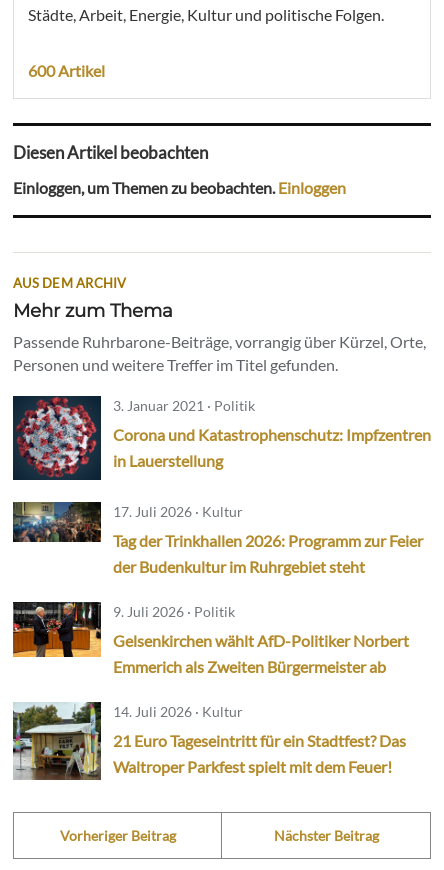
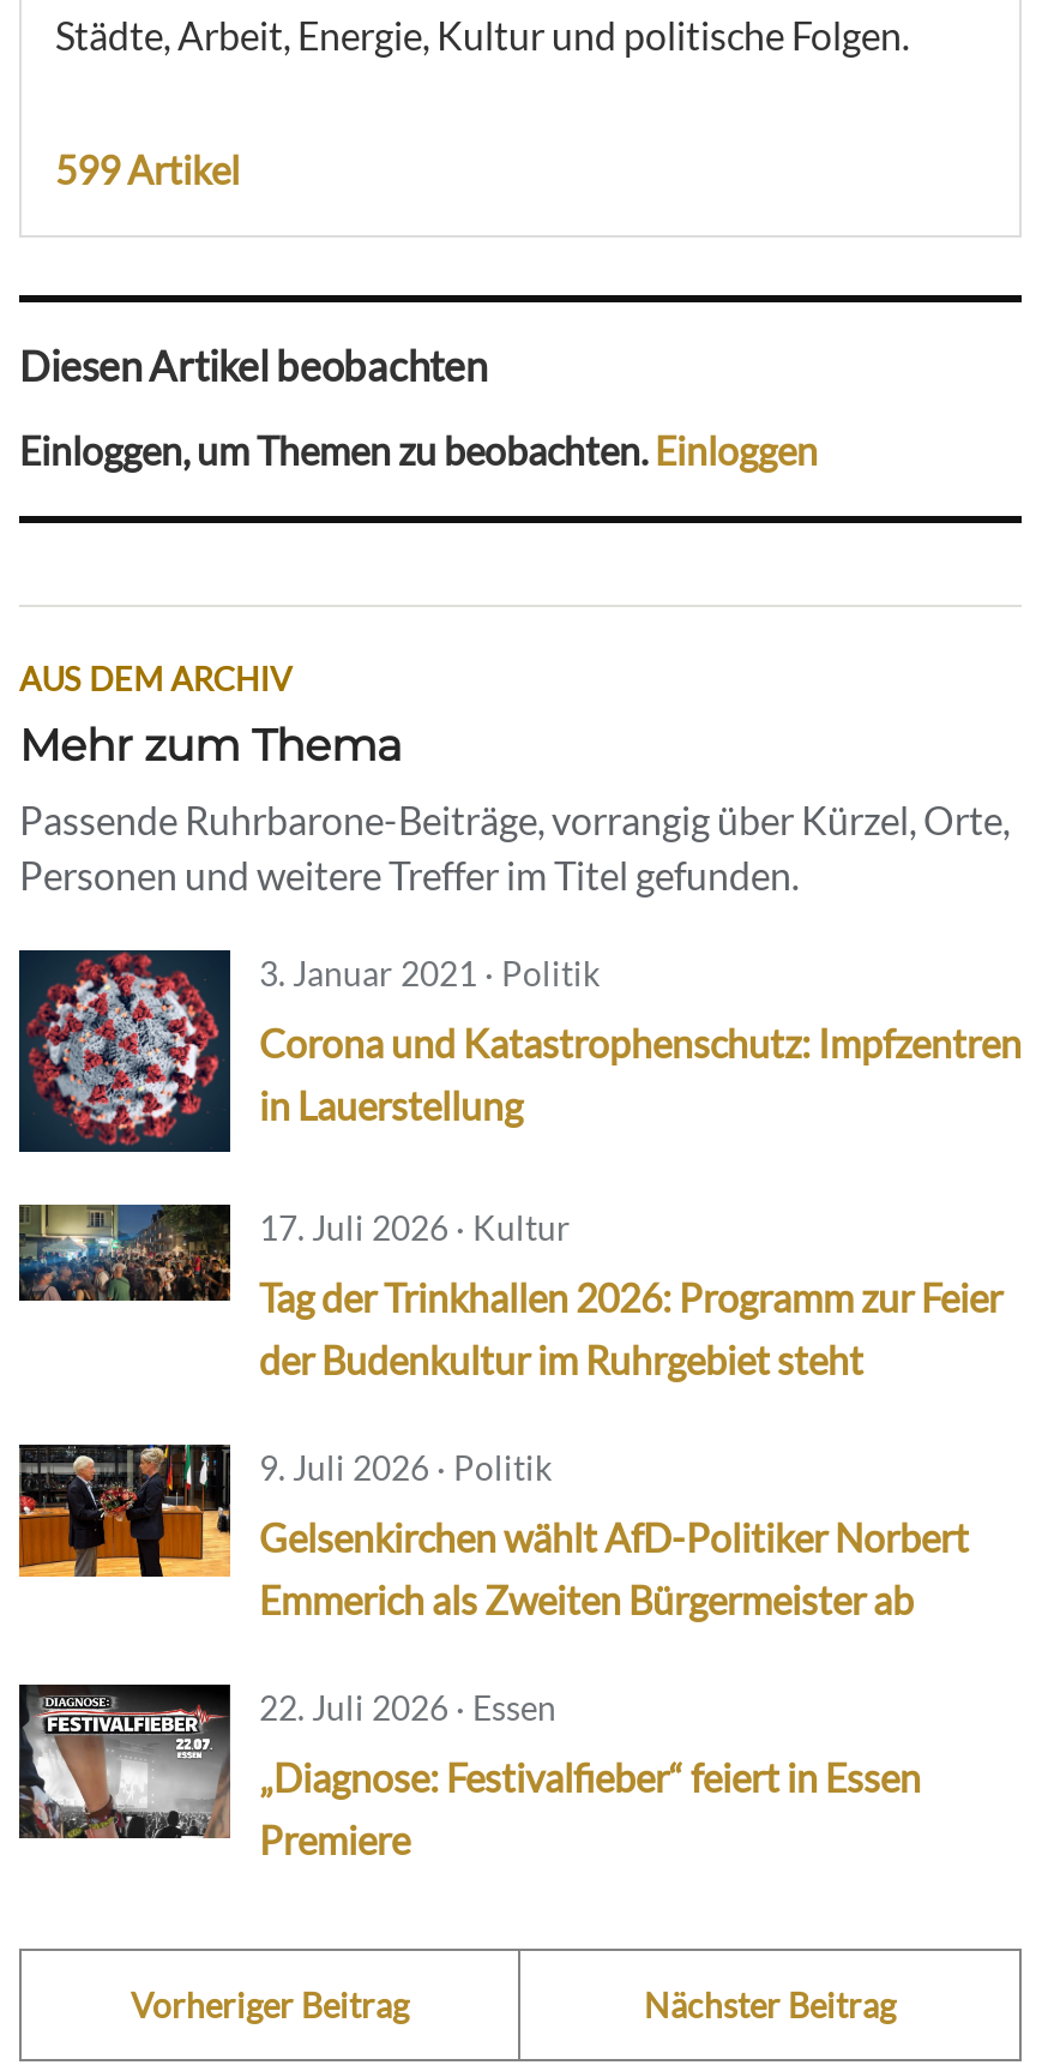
- 600 Artikel
+ 599 Artikel

- [image]
- 14. Juli 2026 · Kultur
+ [image]
+ 22. Juli 2026 · Essen

- 21 Euro Tageseintritt für ein Stadtfest? Das
- Waltroper Parkfest spielt mit dem Feuer!
+ „Diagnose: Festivalfieber“ feiert in Essen
+ Premiere
